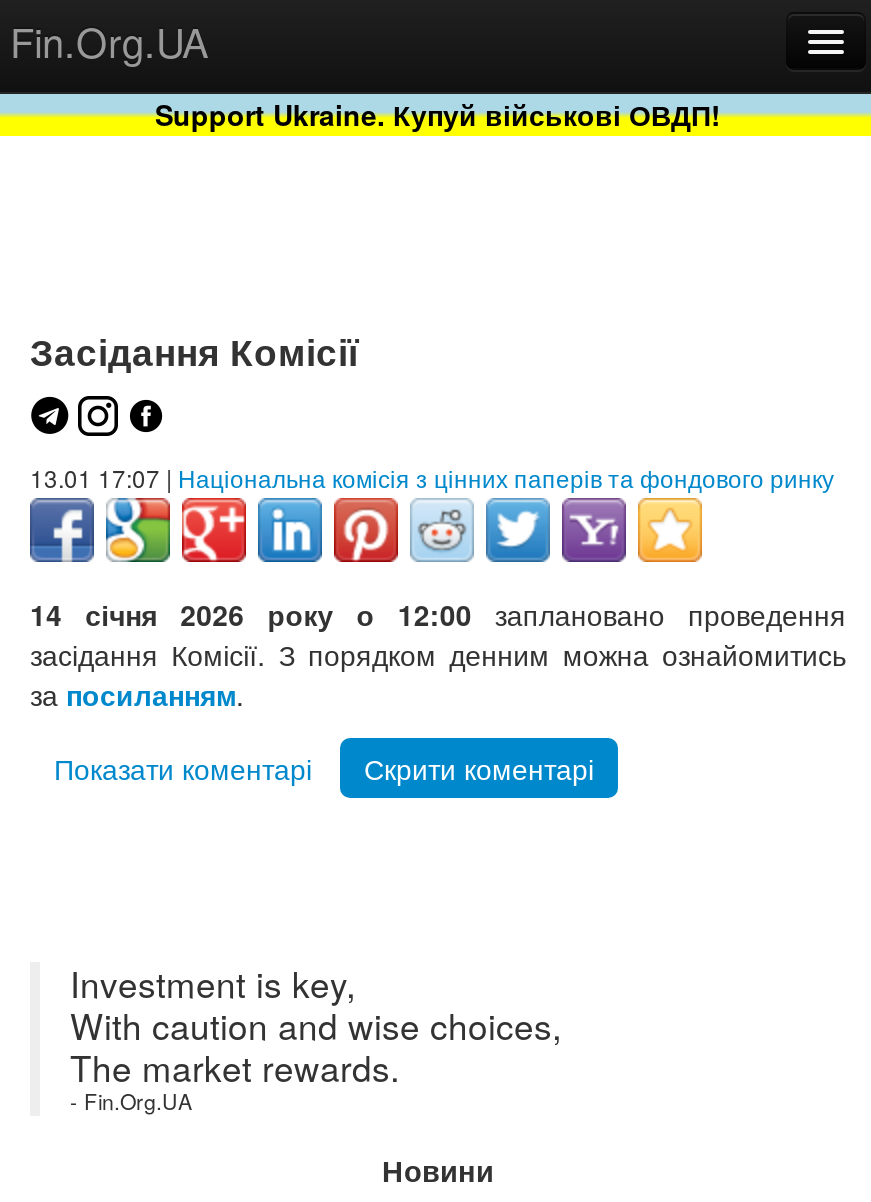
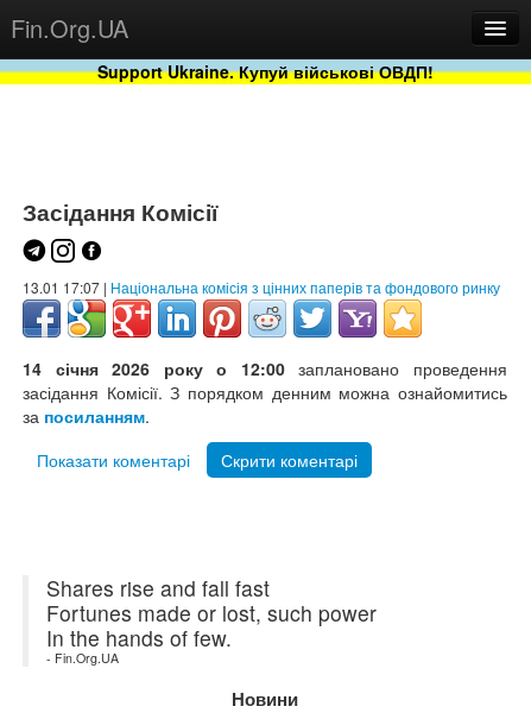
- Investment is key,
- With caution and wise choices,
- The market rewards.
+ Shares rise and fall fast
+ Fortunes made or lost, such power
+ In the hands of few.
